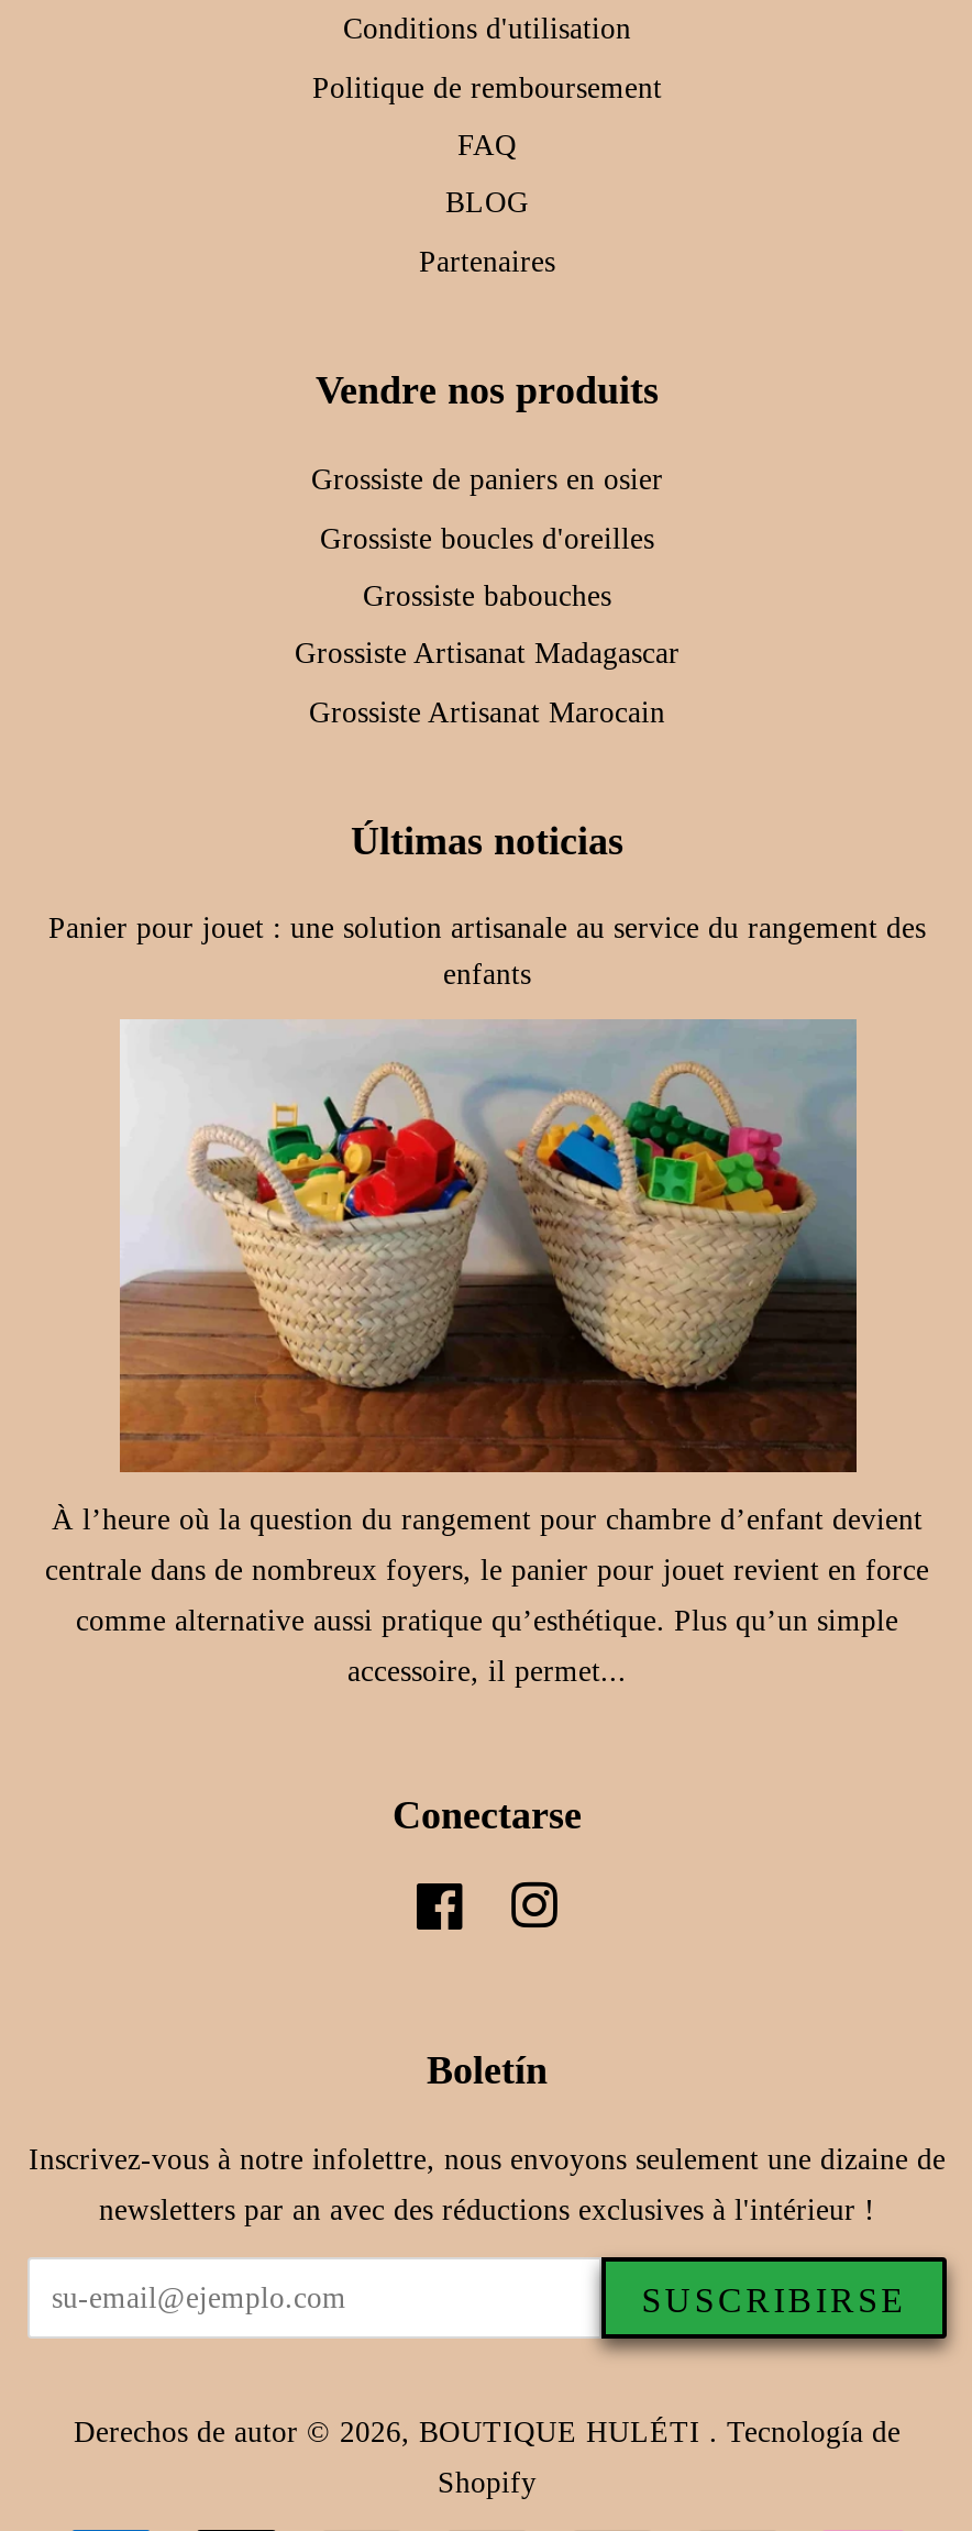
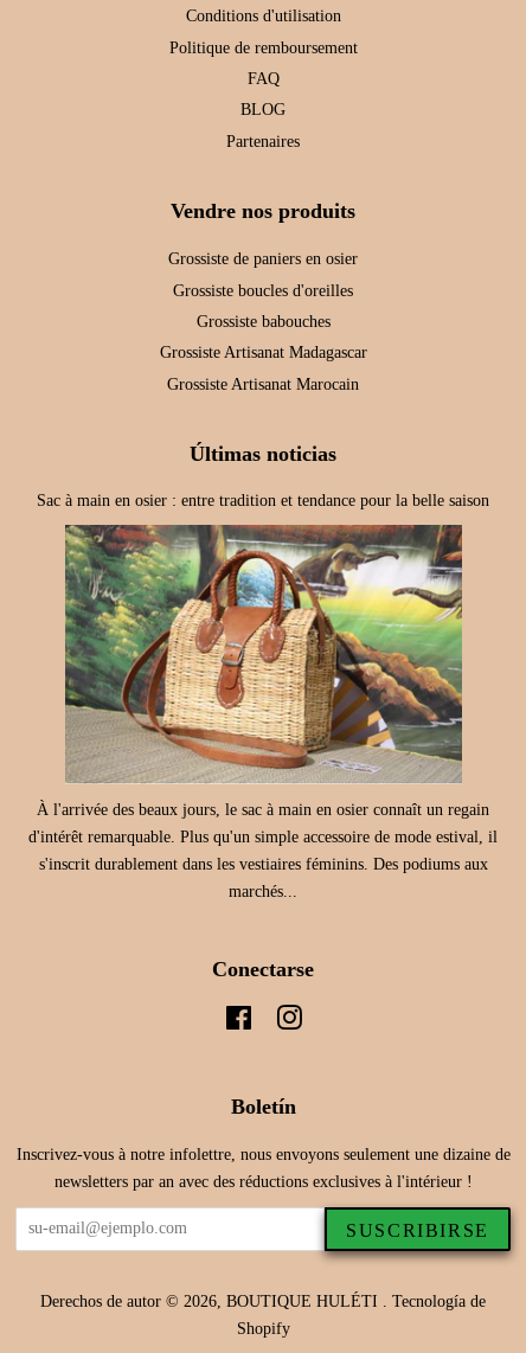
- Panier pour jouet : une solution artisanale au service du rangement des
- enfants
+ Sac à main en osier : entre tradition et tendance pour la belle saison

- [image]
- À l’heure où la question du rangement pour chambre d’enfant devient
+ [image]
+ À l'arrivée des beaux jours, le sac à main en osier connaît un regain

- centrale dans de nombreux foyers, le panier pour jouet revient en force
+ d'intérêt remarquable. Plus qu'un simple accessoire de mode estival, il

- comme alternative aussi pratique qu’esthétique. Plus qu’un simple
+ s'inscrit durablement dans les vestiaires féminins. Des podiums aux

- accessoire, il permet...
+ marchés...
